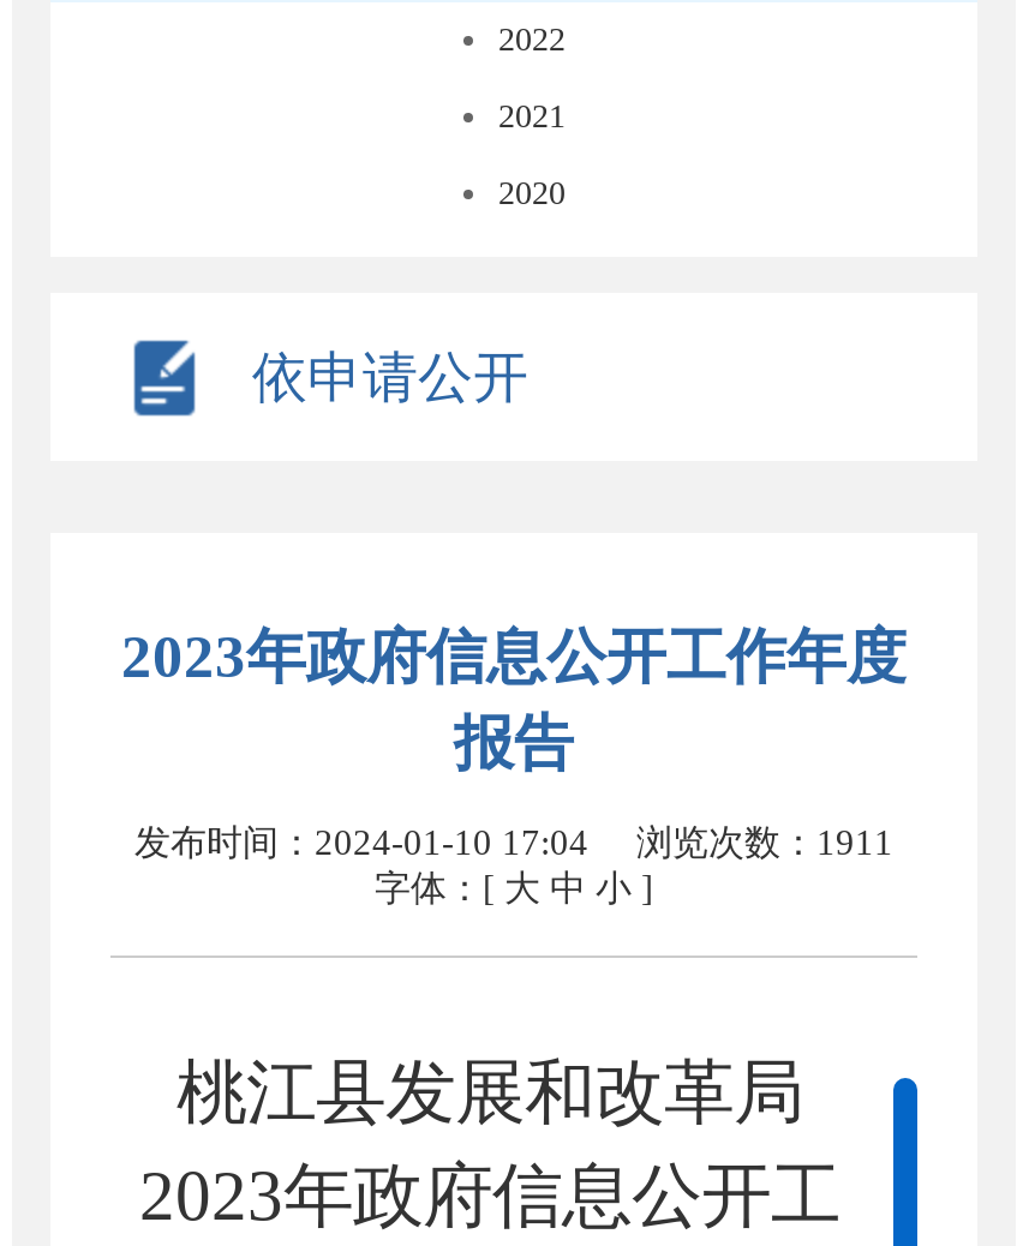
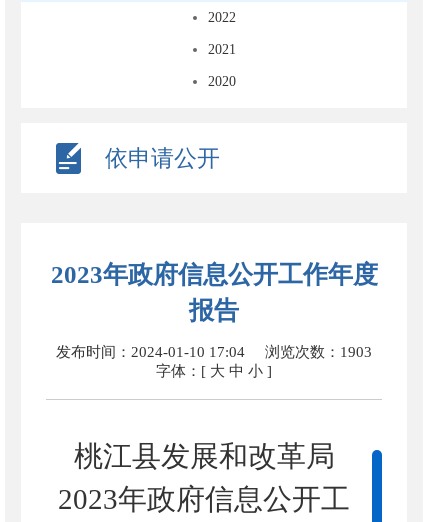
- 发布时间：2024-01-10 17:04 浏览次数：1911
+ 发布时间：2024-01-10 17:04 浏览次数：1903
